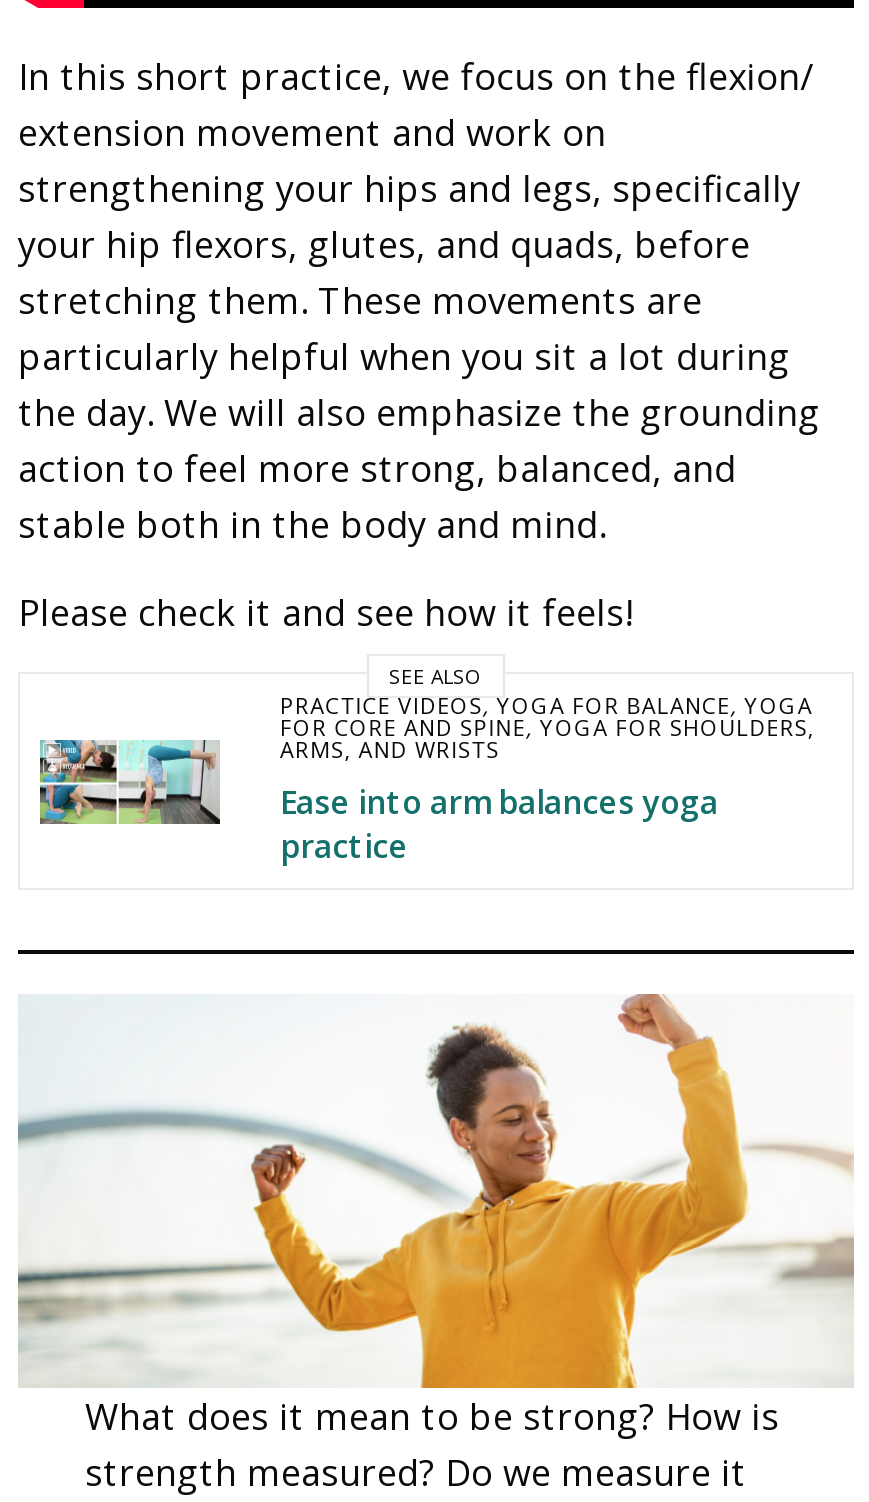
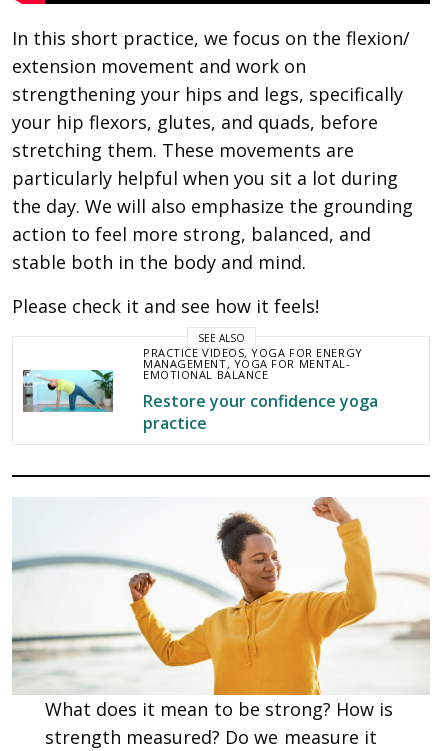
- [image]
- PRACTICE VIDEOS, YOGA FOR BALANCE, YOGA
- FOR CORE AND SPINE,YOGA FOR SHOULDERS,
- ARMS, AND WRISTS
- Ease into arm balances yoga
+ [image]
+ PRACTICE VIDEOS, YOGA FOR ENERGY
+ MANAGEMENT,YOGA FOR MENTAL-
+ EMOTIONAL BALANCE
+ Restore your confidence yoga
